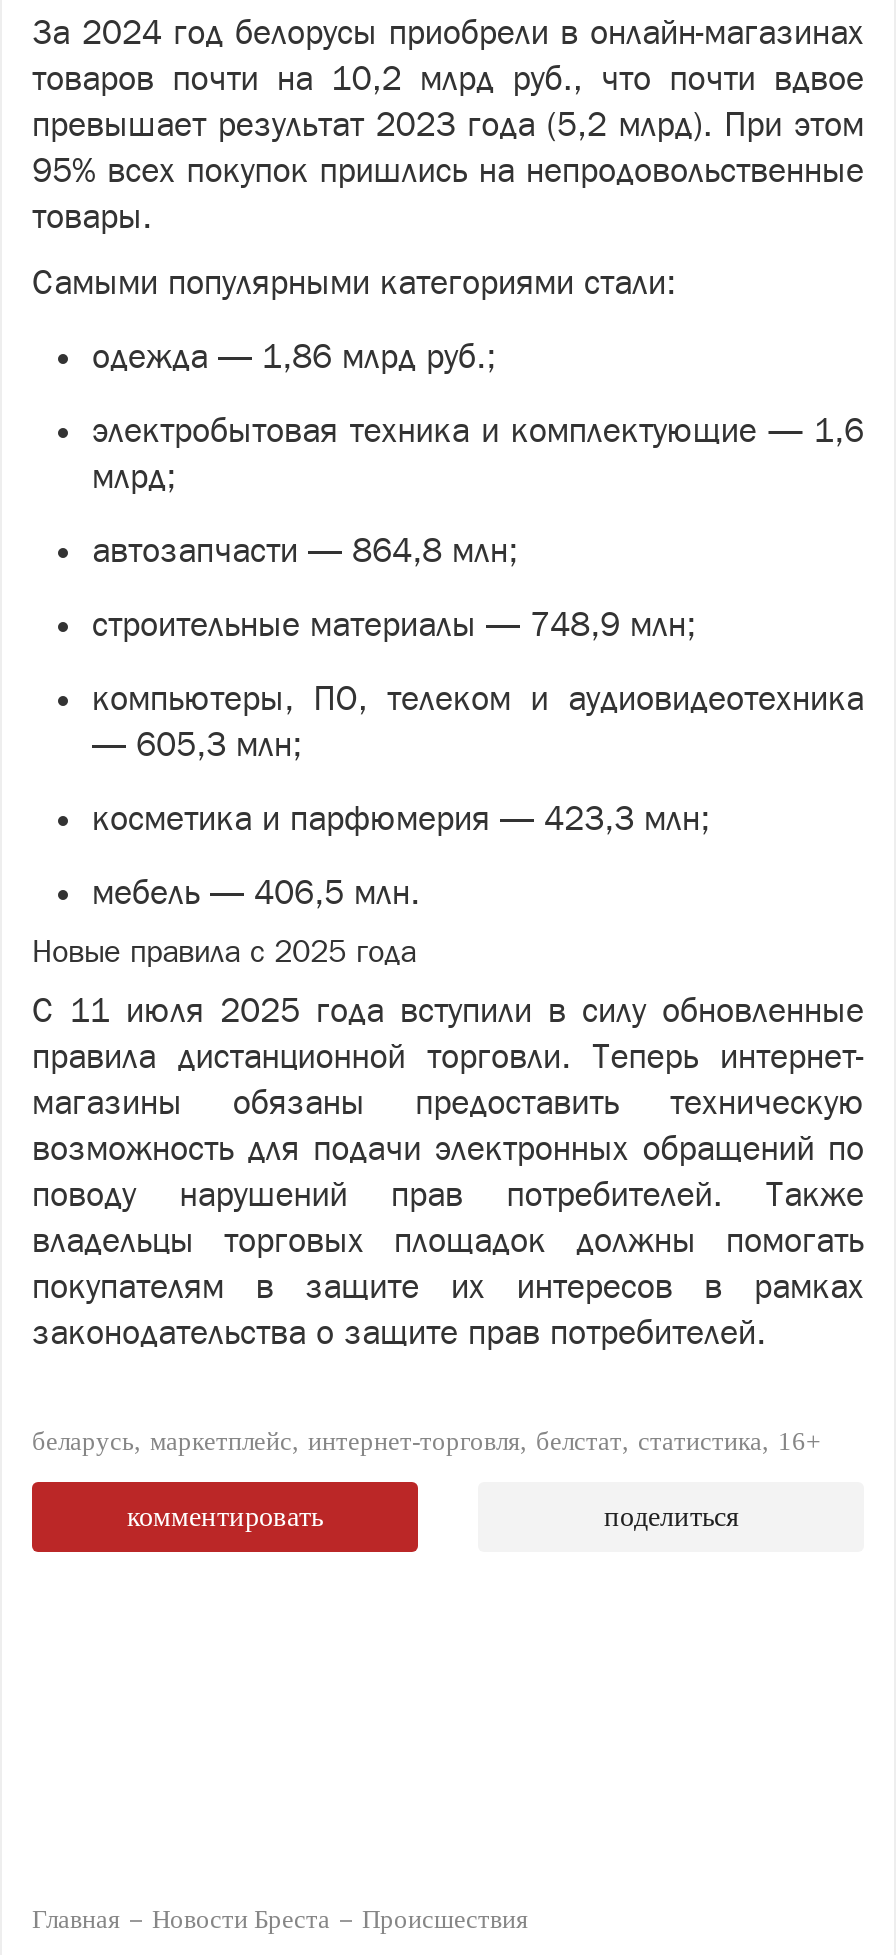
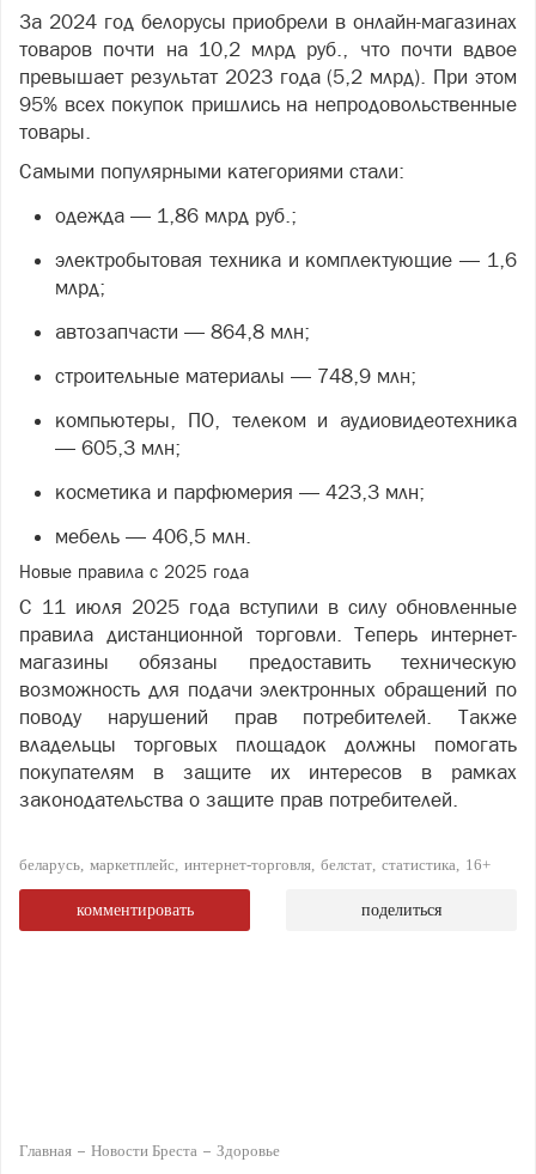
- Происшествия
+ Здоровье
